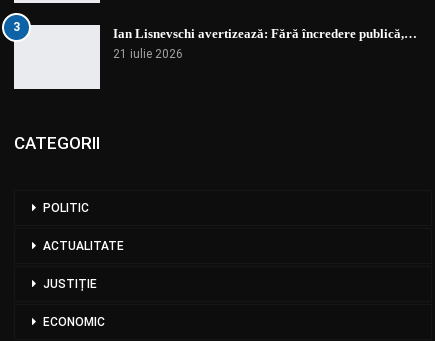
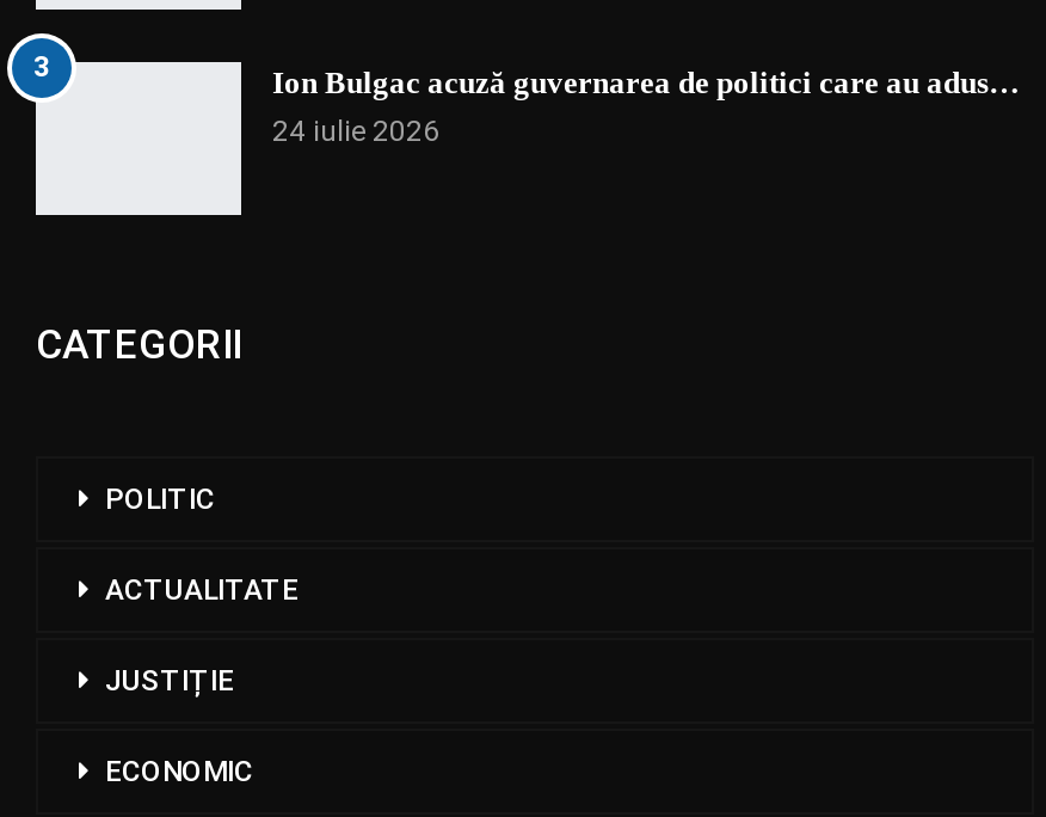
- Ian Lisnevschi avertizează: Fără încredere publică,…
- 21 iulie 2026
+ Ion Bulgac acuză guvernarea de politici care au adus…
+ 24 iulie 2026
